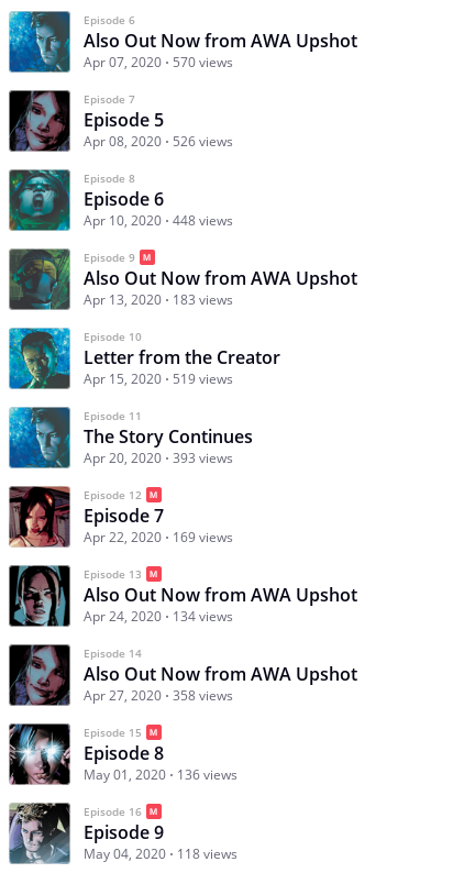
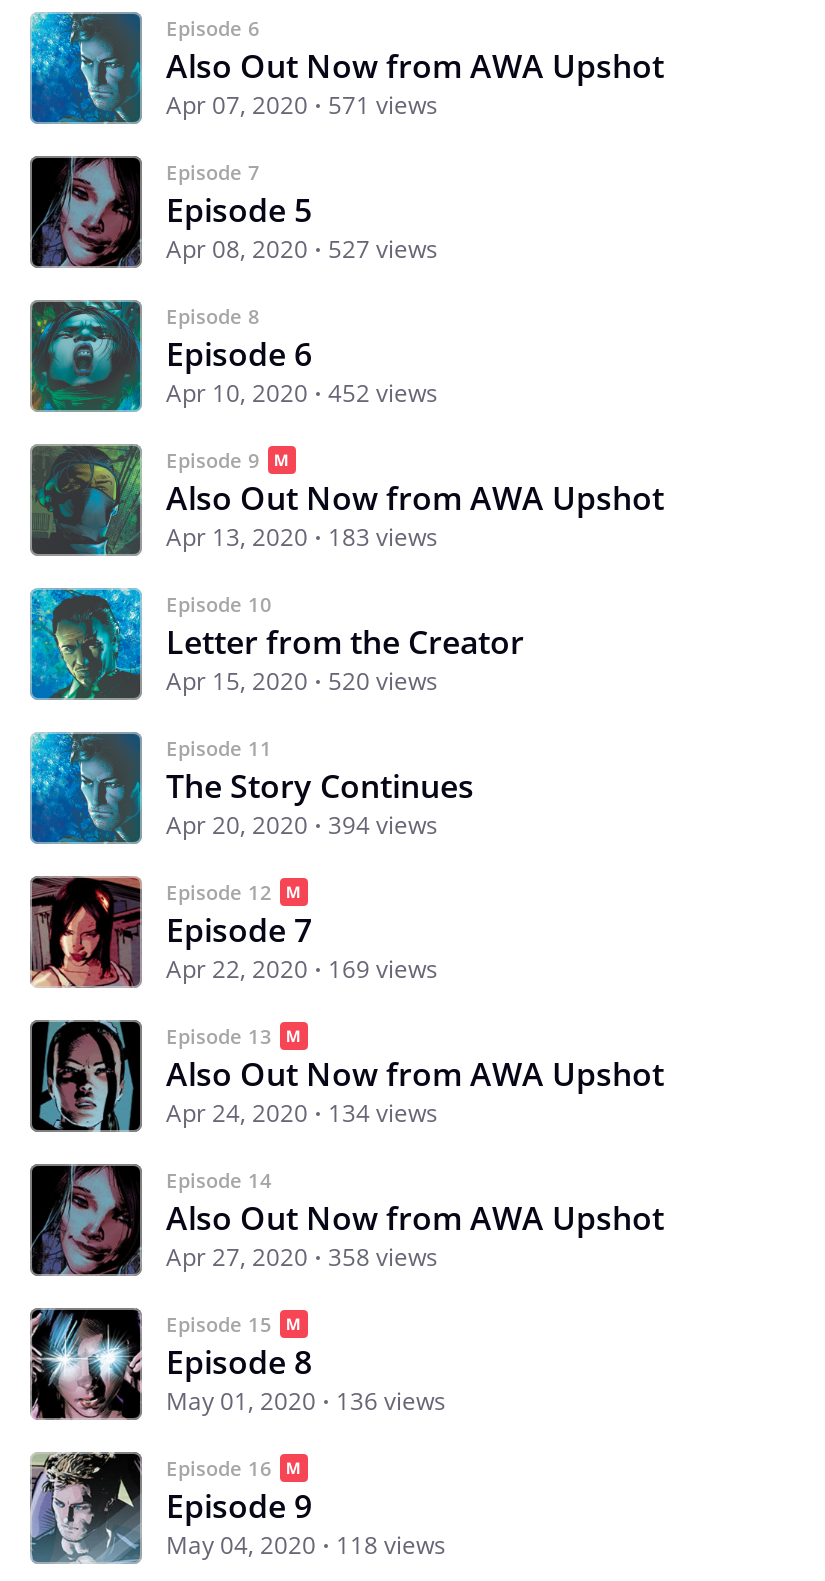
- Apr 07, 2020 570 views
+ Apr 07, 2020 571 views

- Apr 08, 2020 526 views
+ Apr 08, 2020 527 views

- Apr 10, 2020 448 views
+ Apr 10, 2020 452 views

- Apr 15, 2020 519 views
+ Apr 15, 2020 520 views

- Apr 20, 2020 393 views
+ Apr 20, 2020 394 views
